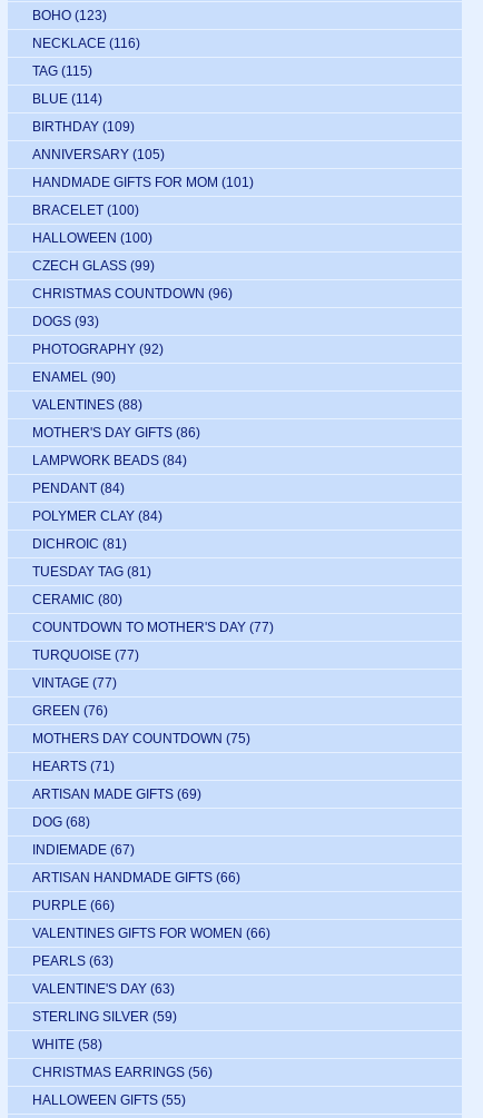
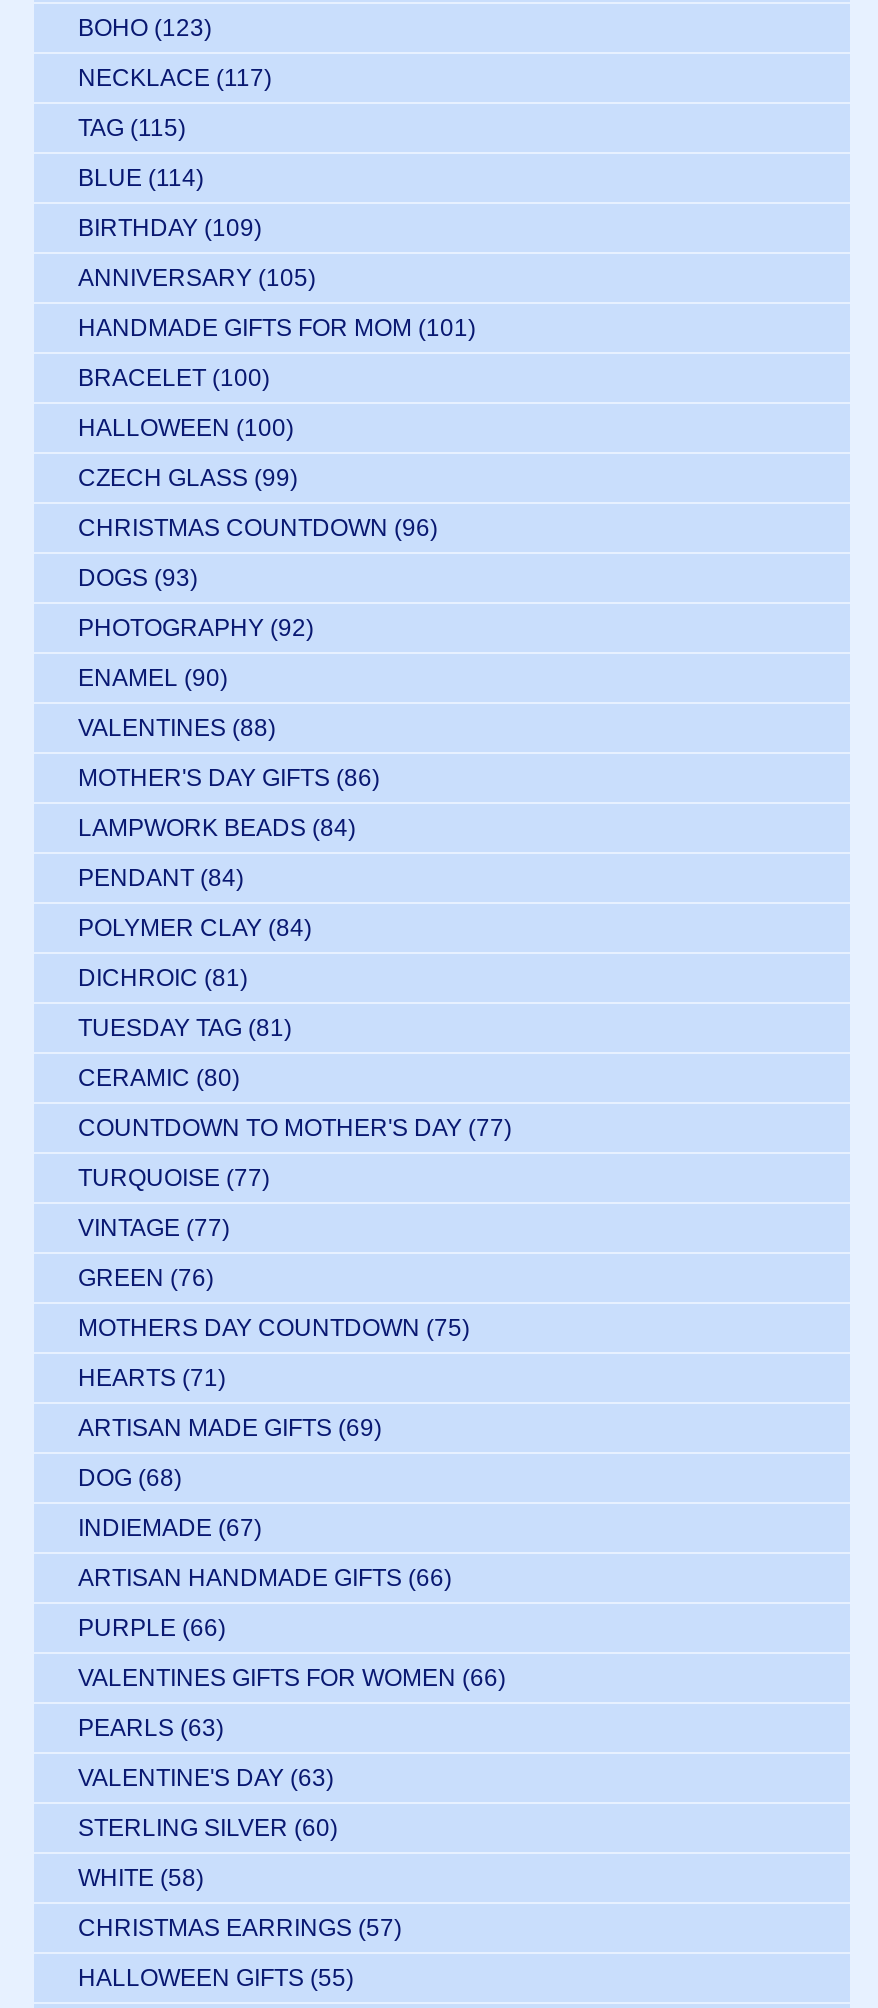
- NECKLACE (116)
+ NECKLACE (117)

- STERLING SILVER (59)
+ STERLING SILVER (60)

- CHRISTMAS EARRINGS (56)
+ CHRISTMAS EARRINGS (57)
